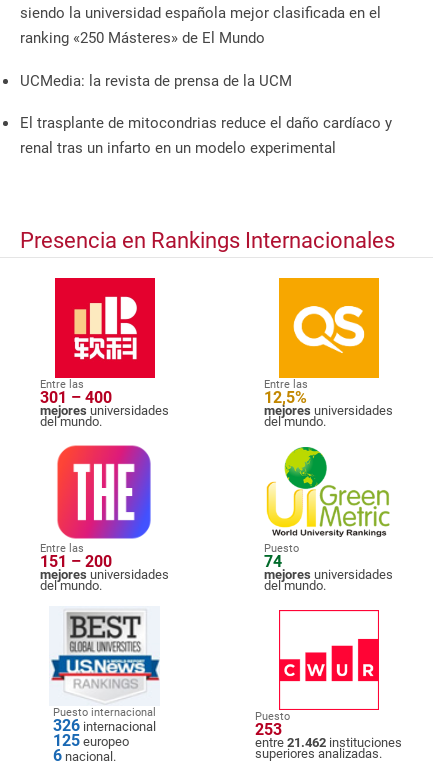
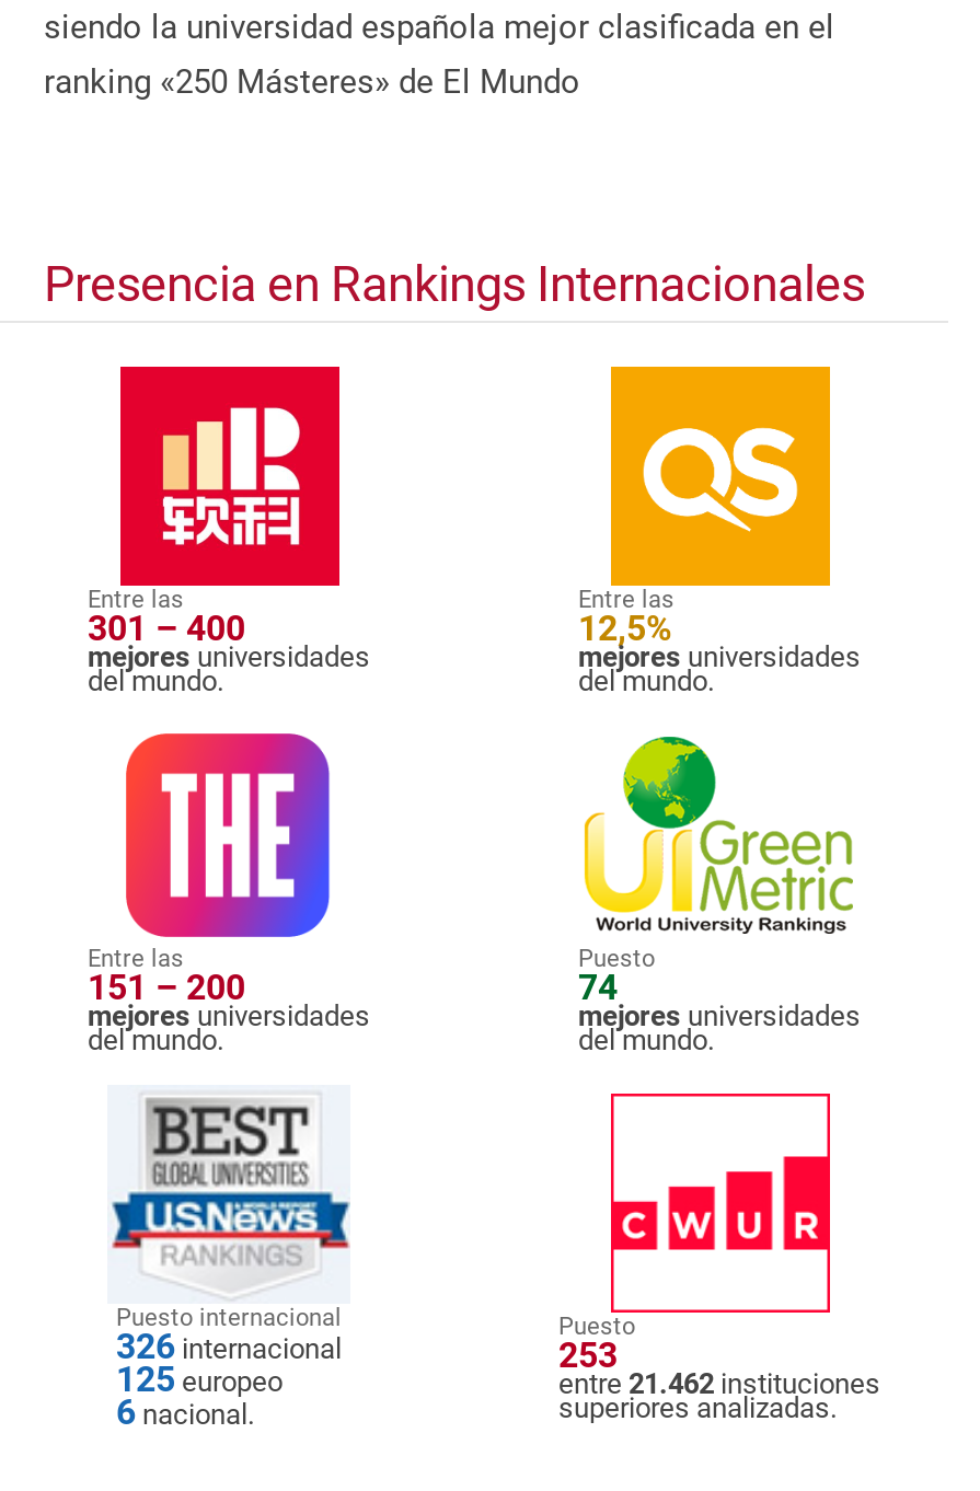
- UCMedia: la revista de prensa de la UCM
- El trasplante de mitocondrias reduce el daño cardíaco y
- renal tras un infarto en un modelo experimental
